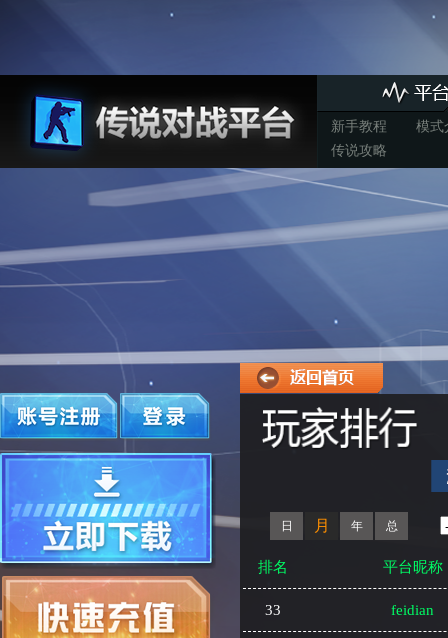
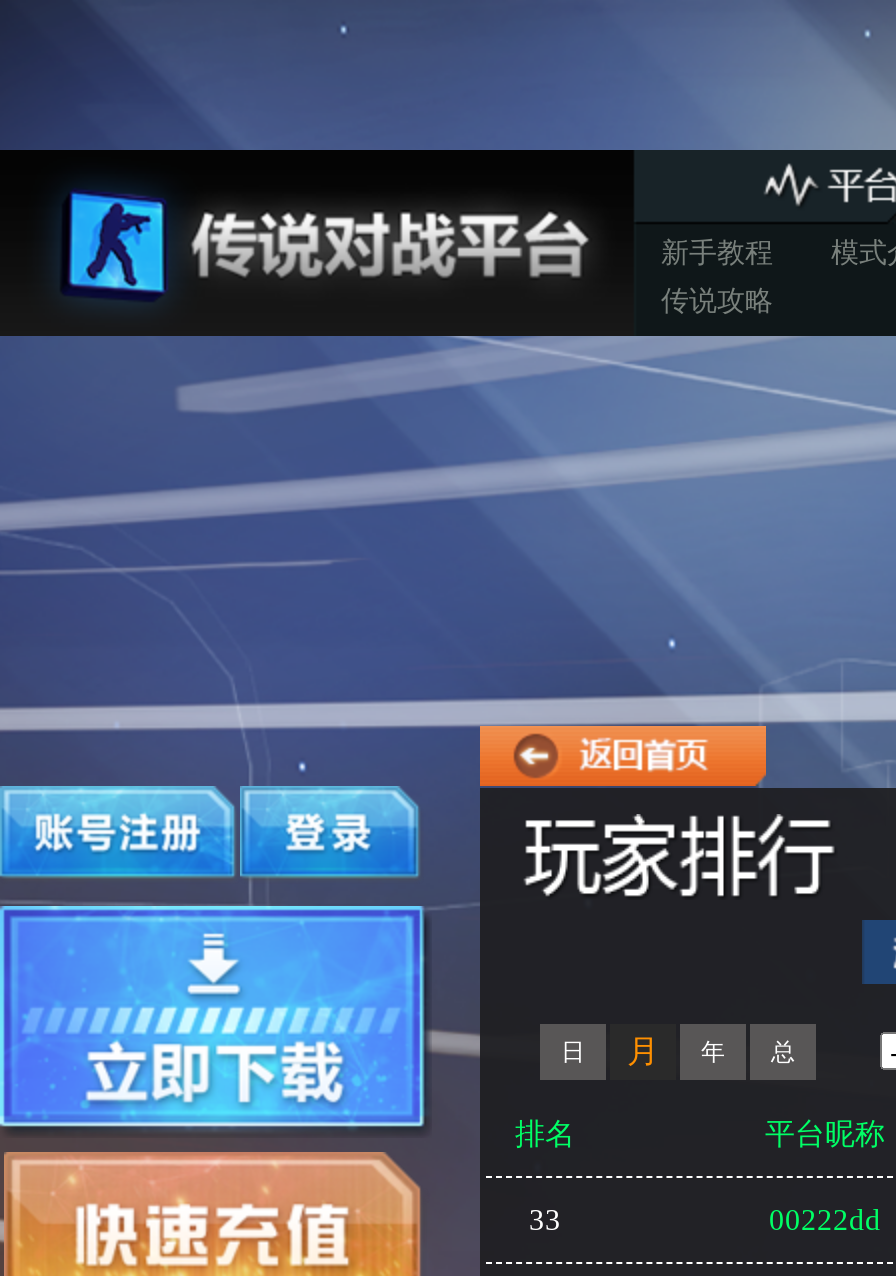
- feidian
+ 00222dd
